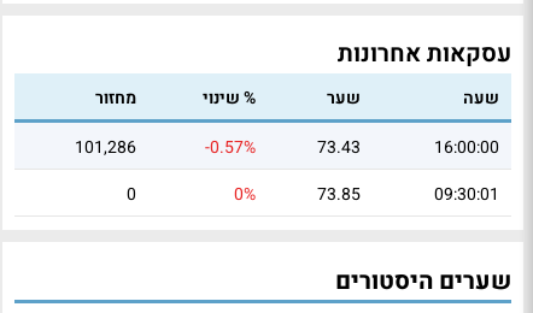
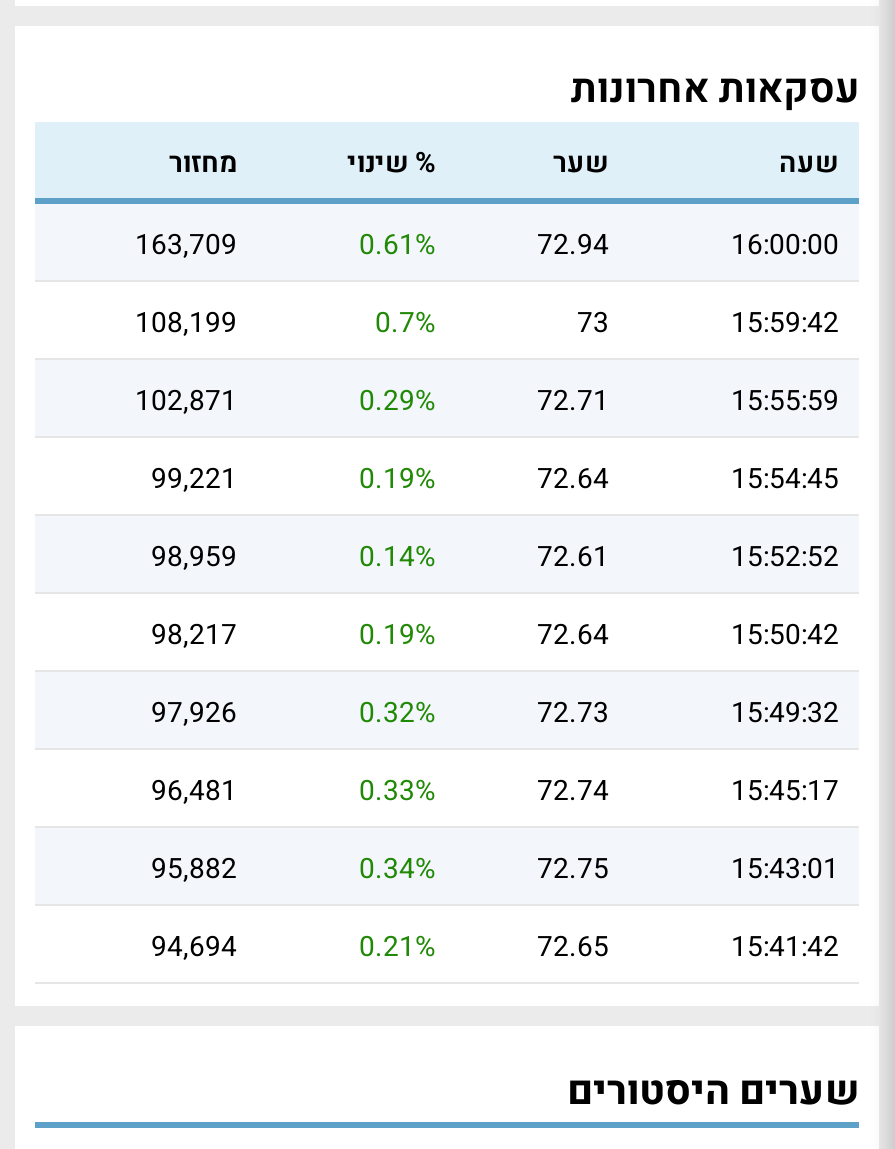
- 73.43
- -0.57%
- 101,286
- 09:30:01
- 73.85
- 0%
- 0
+ 72.94
+ 0.61%
+ 163,709
+ 15:59:42
+ 73
+ 0.7%
+ 108,199
+ 15:55:59
+ 72.71
+ 0.29%
+ 102,871
+ 15:54:45
+ 72.64
+ 0.19%
+ 99,221
+ 15:52:52
+ 72.61
+ 0.14%
+ 98,959
+ 15:50:42
+ 72.64
+ 0.19%
+ 98,217
+ 15:49:32
+ 72.73
+ 0.32%
+ 97,926
+ 15:45:17
+ 72.74
+ 0.33%
+ 96,481
+ 15:43:01
+ 72.75
+ 0.34%
+ 95,882
+ 15:41:42
+ 72.65
+ 0.21%
+ 94,694
